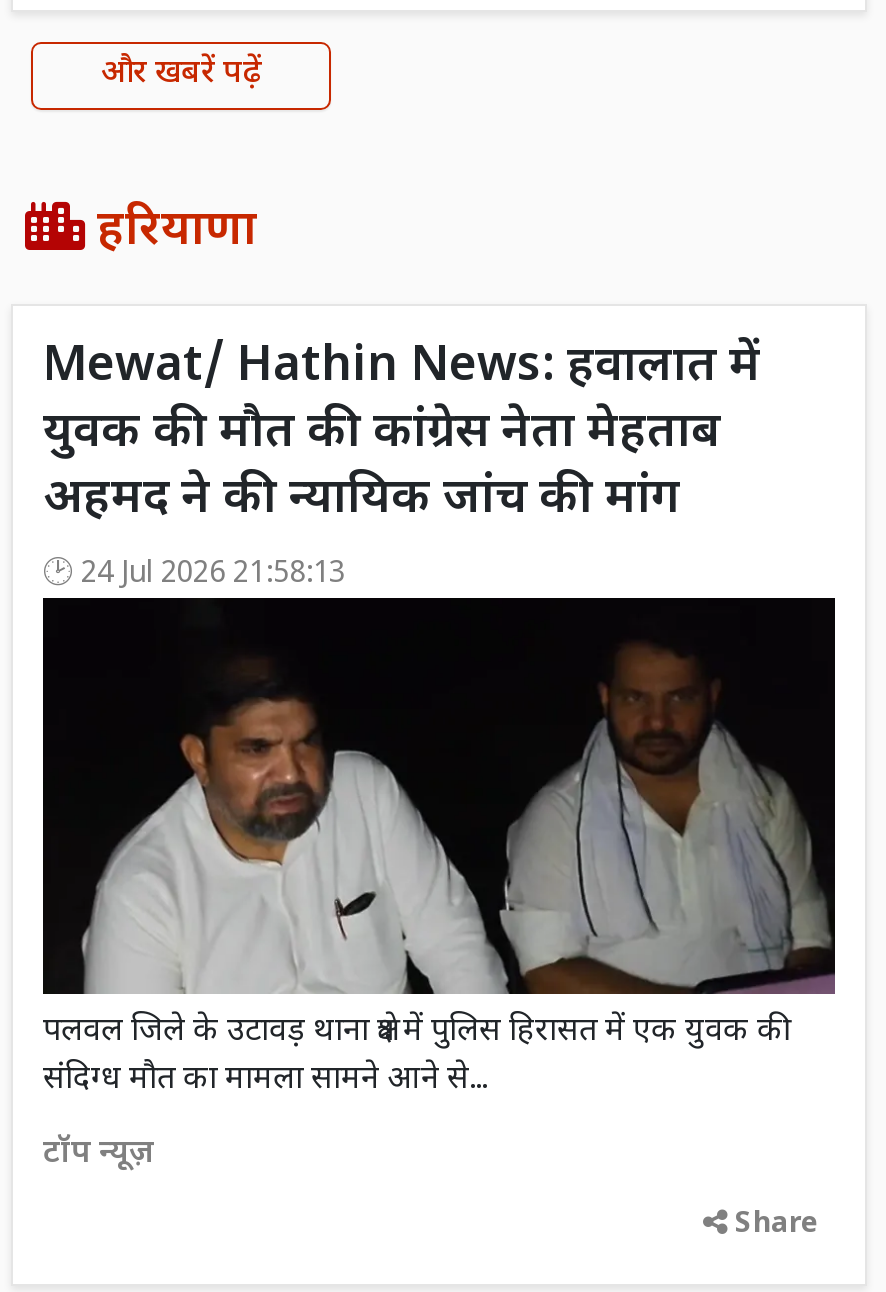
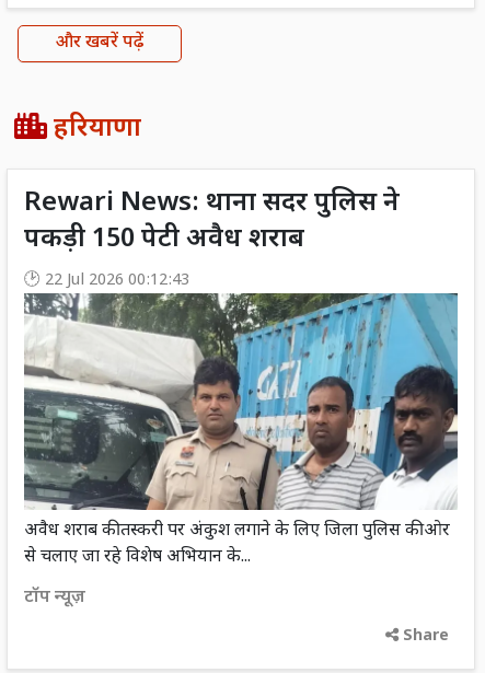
- Mewat/ Hathin News: हवालात में
- युवक की मौत की कांग्रेस नेता मेहताब
- अहमद ने की न्यायिक जांच की मांग
- 24 Jul 2026 21:58:13
+ Rewari News: थाना सदर पुलिस ने
+ पकड़ी 150 पेटी अवैध शराब
+ 22 Jul 2026 00:12:43

- [image]
- पलवल जिले के उटावड़ थाना क्षेत्र में पुलिस हिरासत में एक युवक की
- संदिग्ध मौत का मामला सामने आने से...
+ [image]
+ अवैध शराब की तस्करी पर अंकुश लगाने के लिए जिला पुलिस की ओर
+ से चलाए जा रहे विशेष अभियान के...
